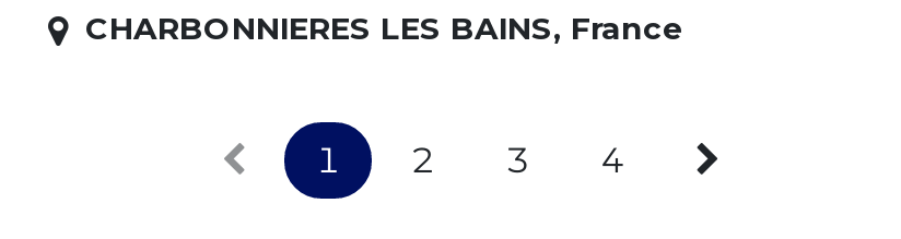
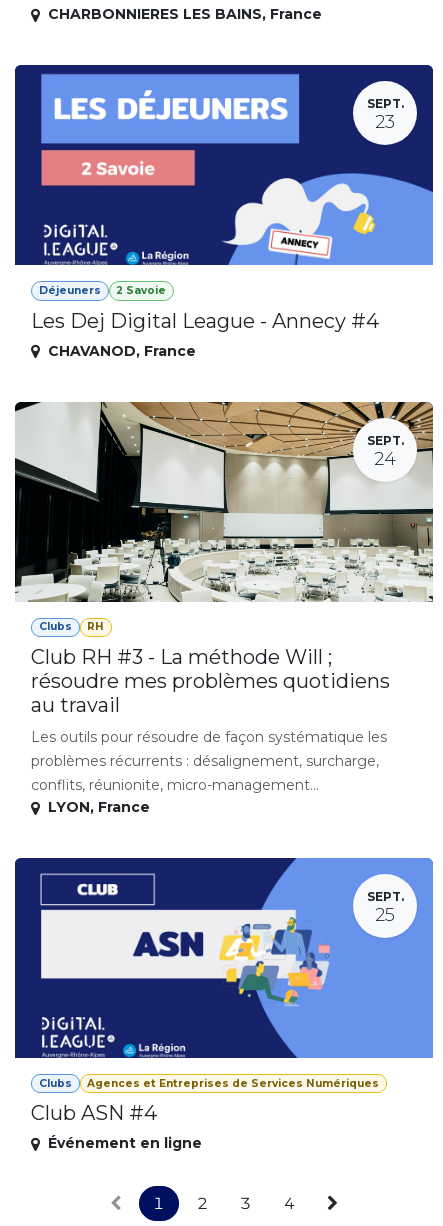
+ [image]
+ SEPT.
+ 23

+ [image]
+ SEPT.
+ 24

+ [image]
+ SEPT.
+ 25

+ Déjeuners
+ 2 Savoie
+ Les Dej Digital League - Annecy #4
+ CHAVANOD, France

+ Clubs
+ RH
+ Club RH #3 - La méthode Will ;
+ résoudre mes problèmes quotidiens
+ au travail
+ Les outils pour résoudre de façon systématique les
+ problèmes récurrents : désalignement, surcharge,
+ conflits, réunionite, micro-management...
+ LYON, France

+ Clubs
+ Agences et Entreprises de Services Numériques
+ Club ASN #4
+ Événement en ligne
